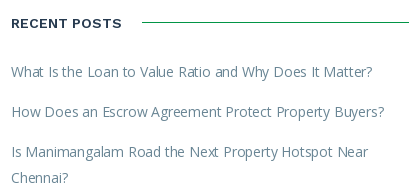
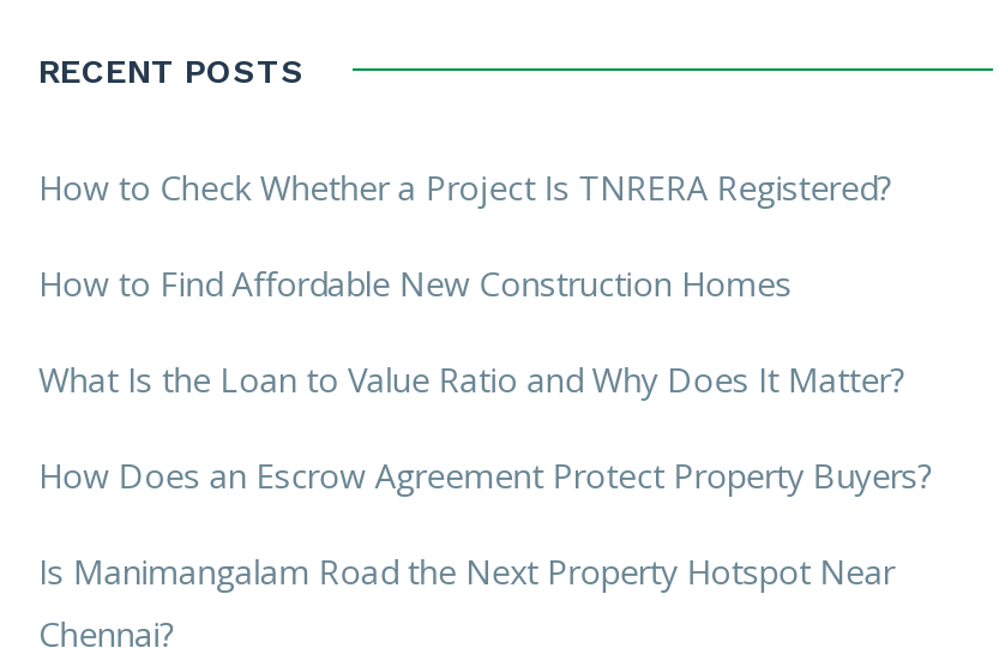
+ How to Check Whether a Project Is TNRERA Registered?
+ How to Find Affordable New Construction Homes
